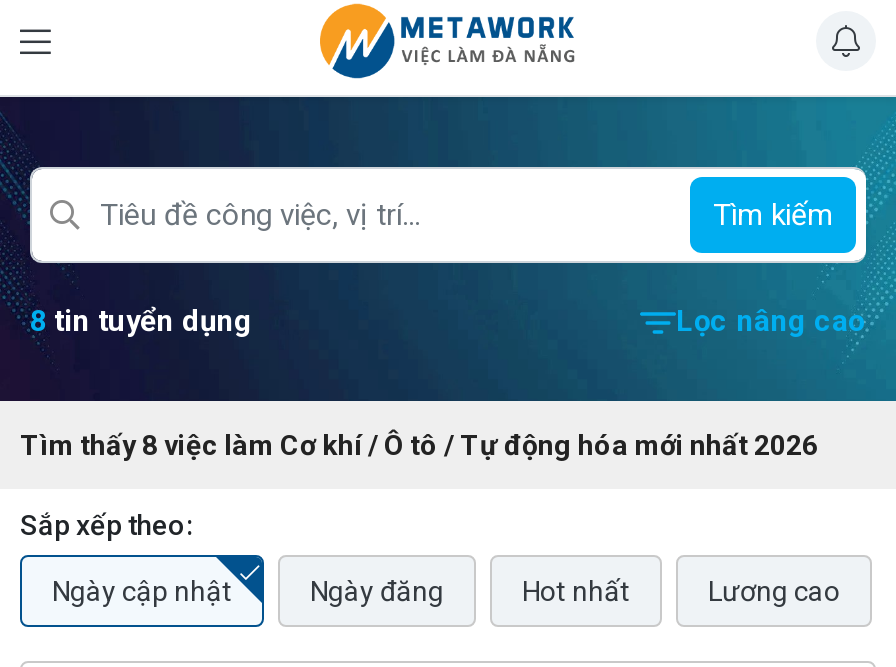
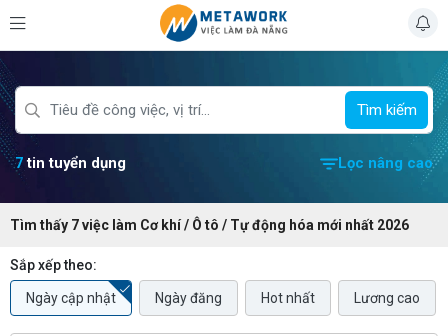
- 8 tin tuyển dụng
+ 7 tin tuyển dụng

- Tìm thấy 8 việc làm Cơ khí / Ô tô / Tự động hóa mới nhất 2026
+ Tìm thấy 7 việc làm Cơ khí / Ô tô / Tự động hóa mới nhất 2026
